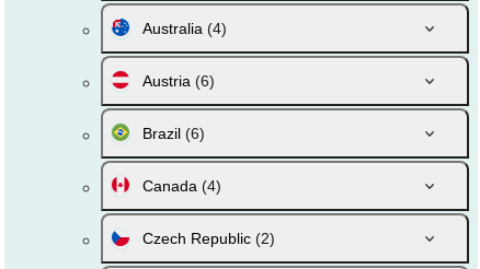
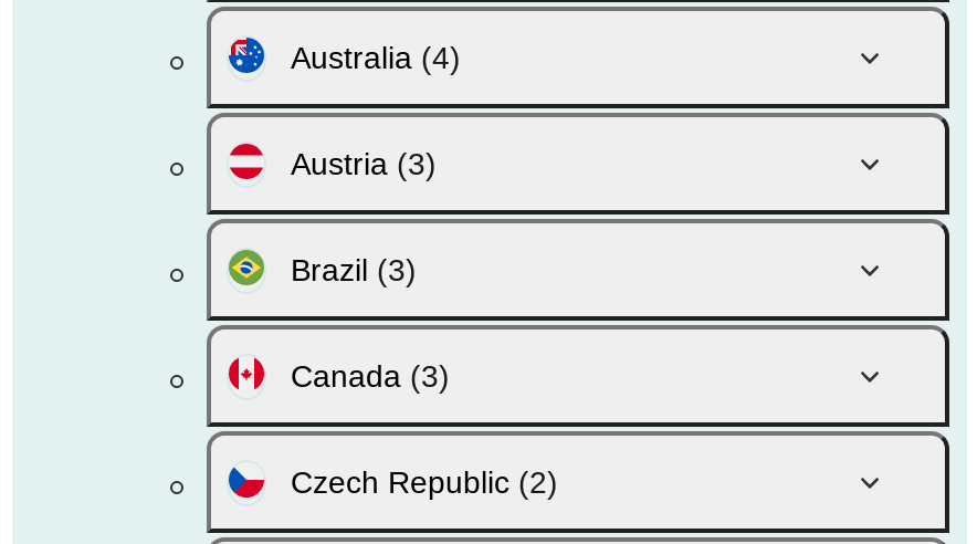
- Austria (6)
+ Austria (3)

- Brazil (6)
+ Brazil (3)

- Canada (4)
+ Canada (3)
